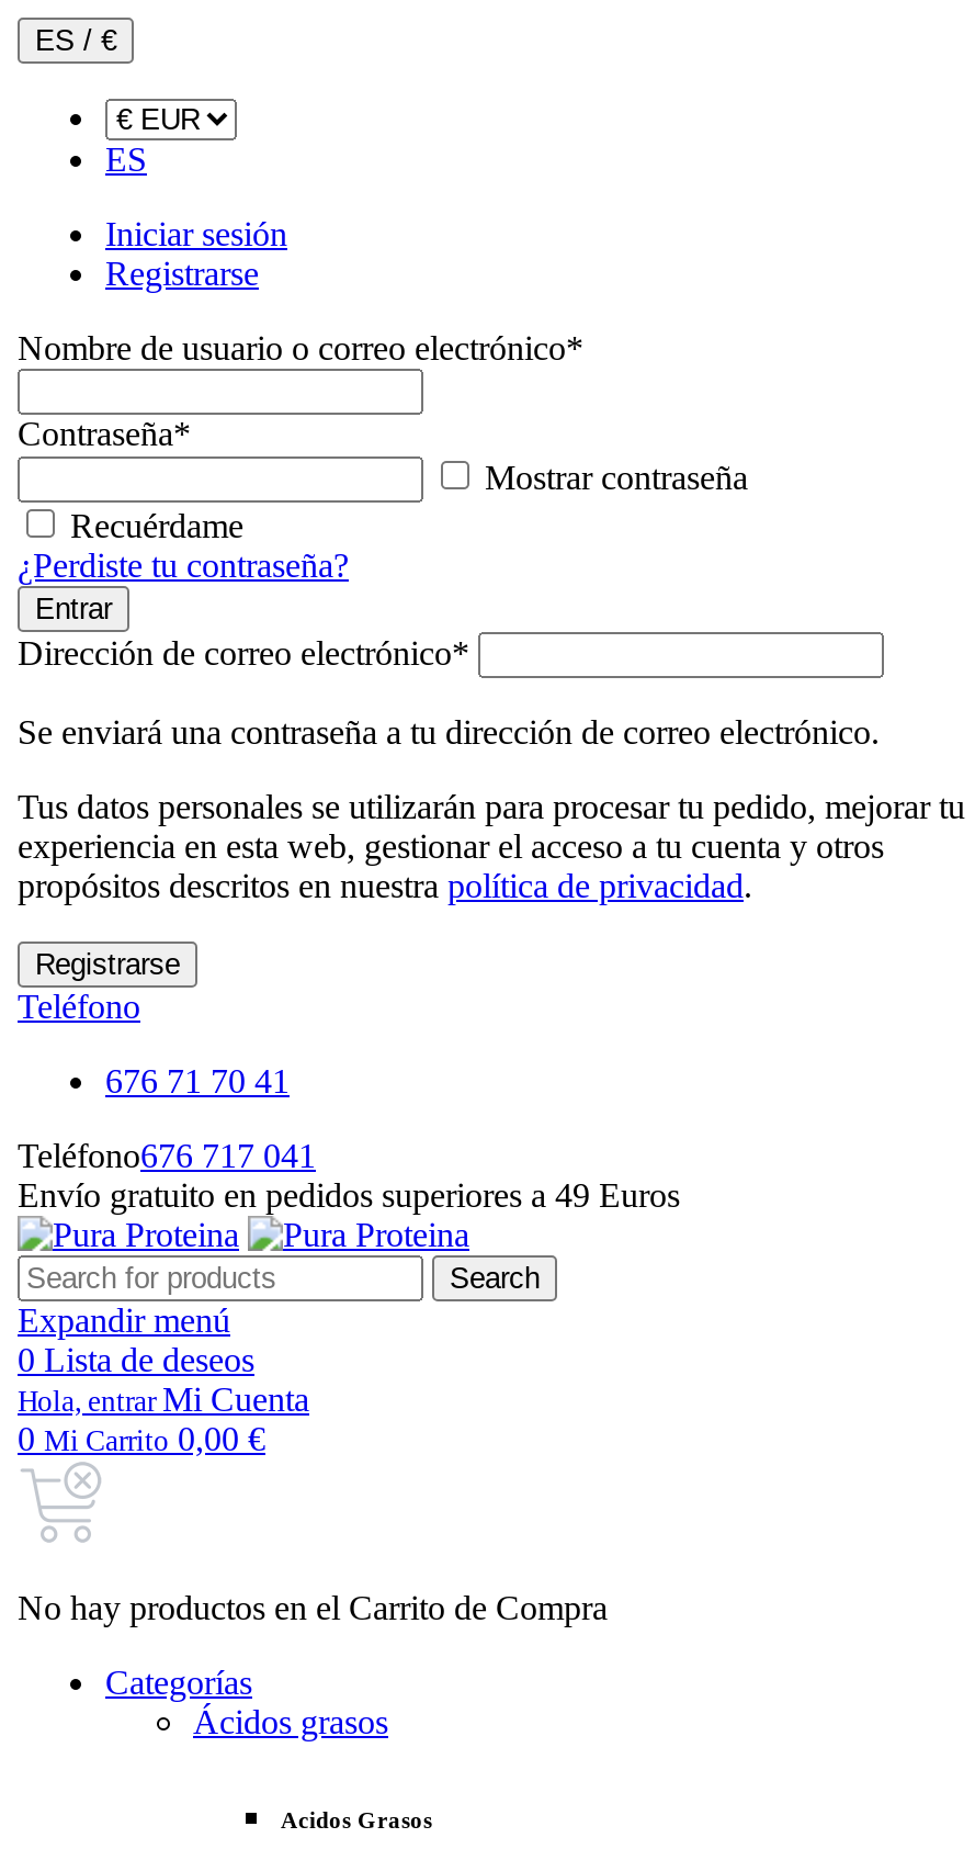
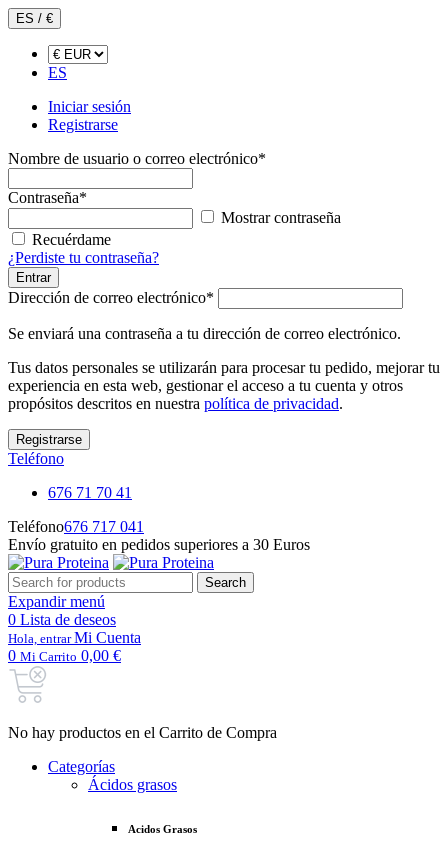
- Envío gratuito en pedidos superiores a 49 Euros
+ Envío gratuito en pedidos superiores a 30 Euros
